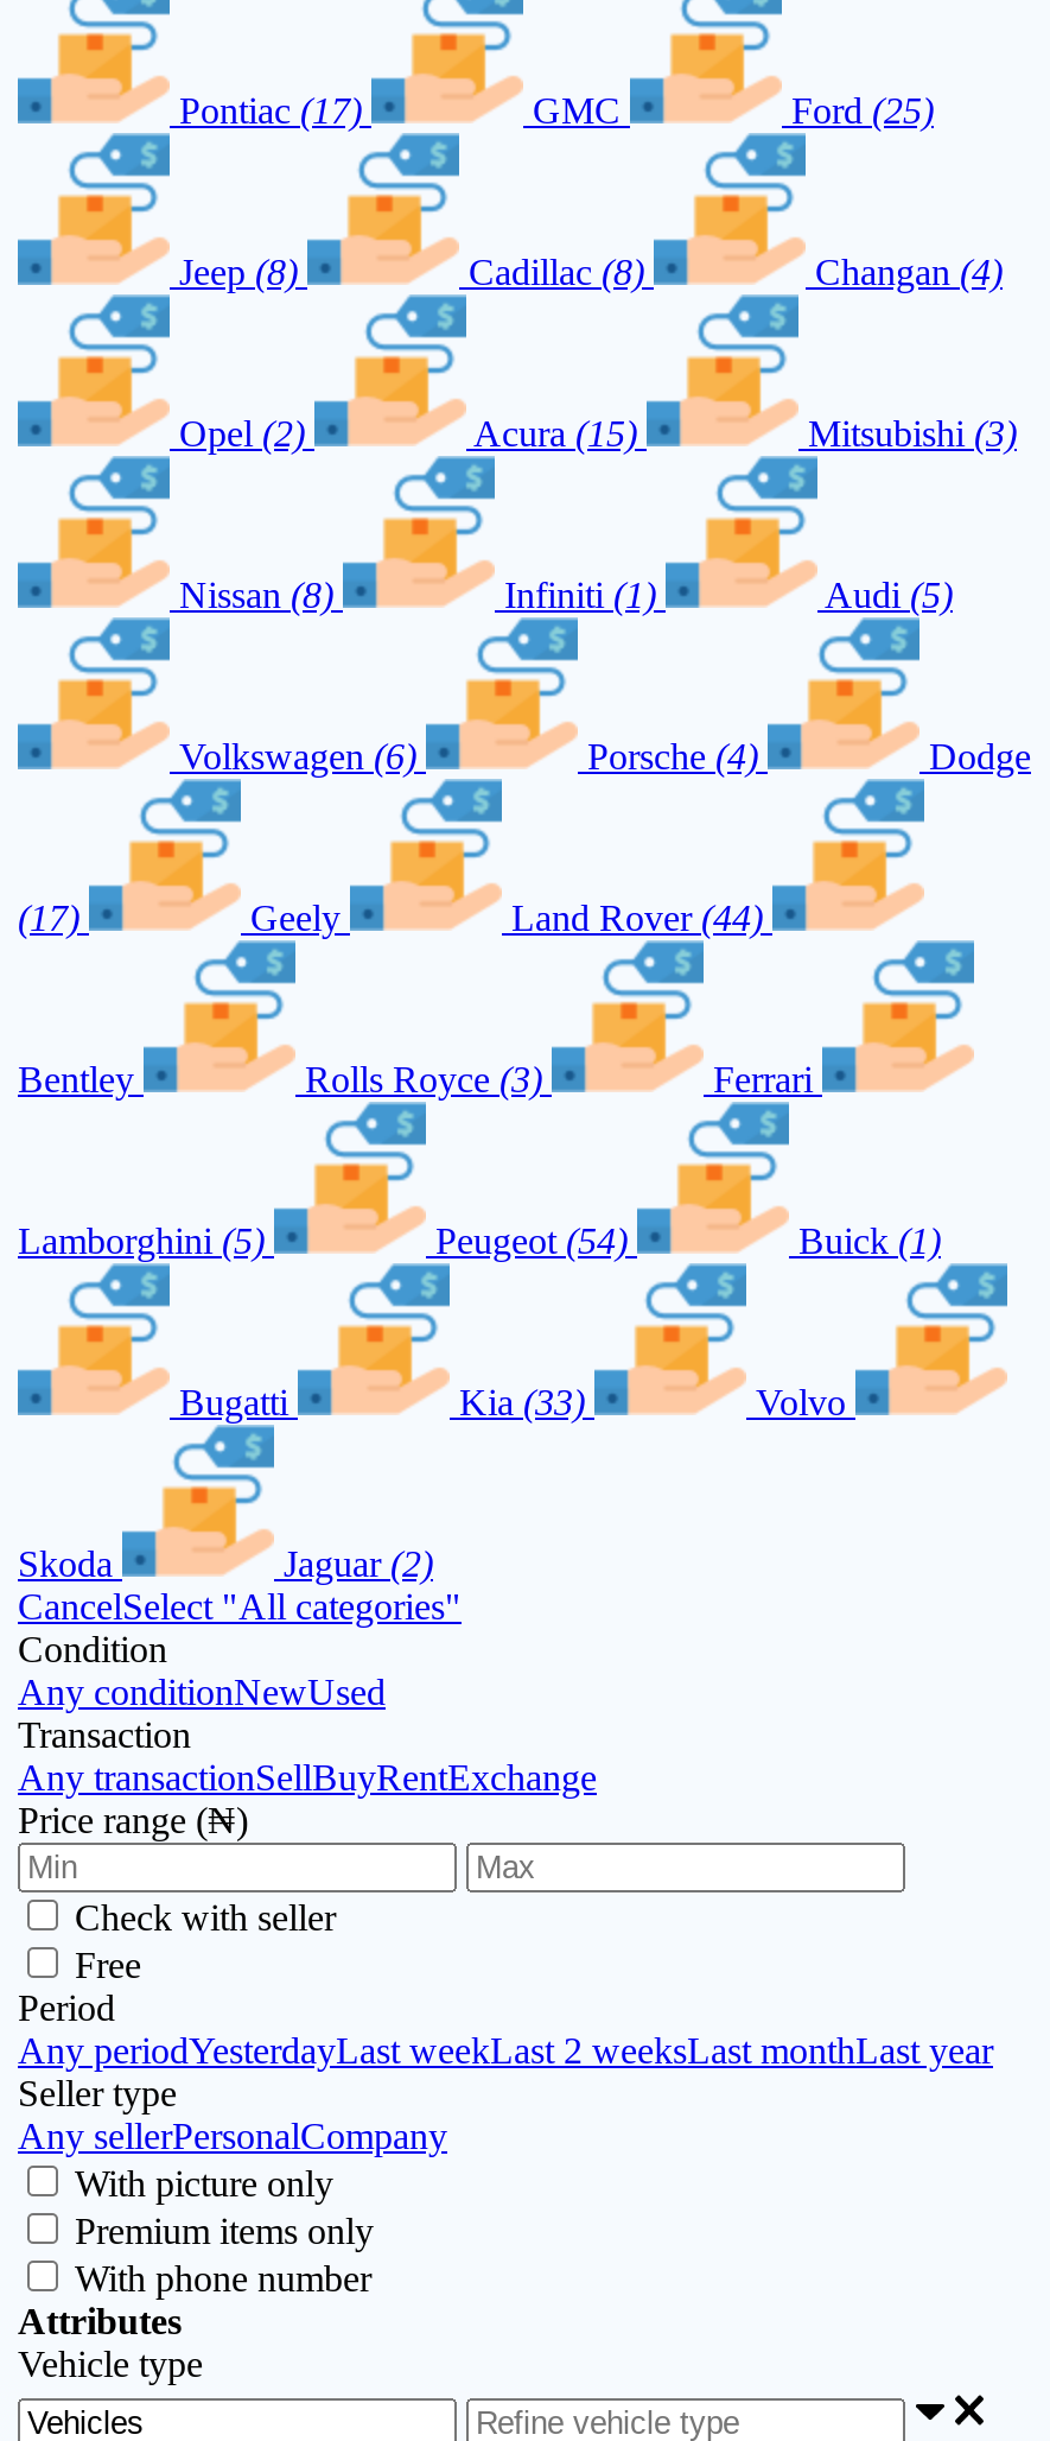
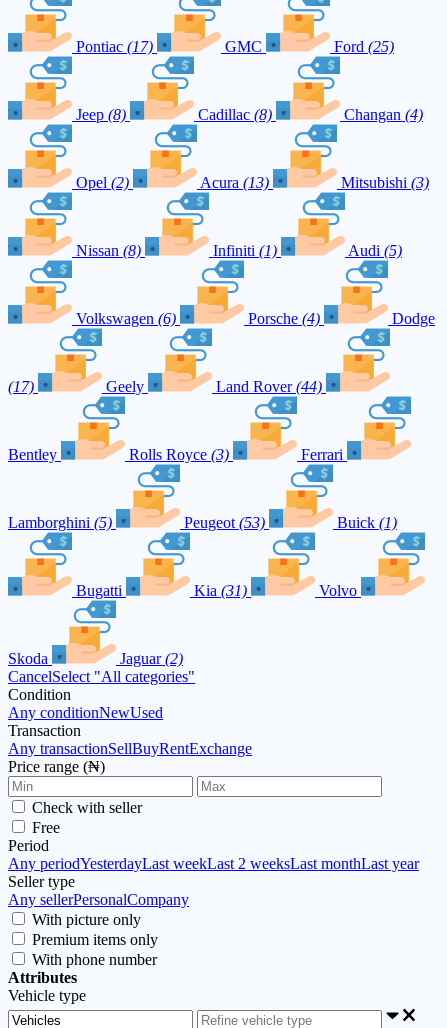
- Acura (15)
+ Acura (13)

- Peugeot (54)
+ Peugeot (53)

- Kia (33)
+ Kia (31)
